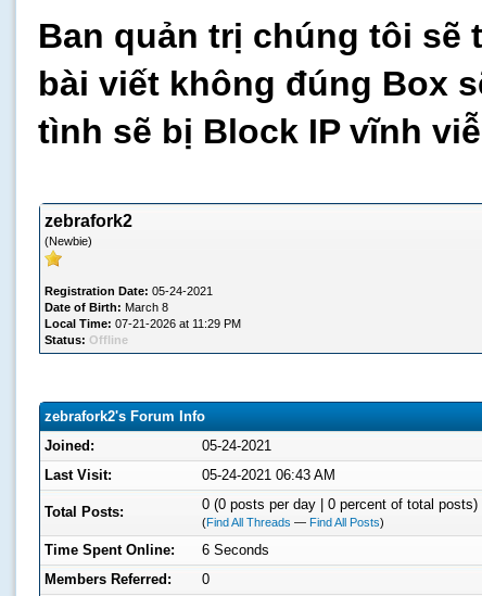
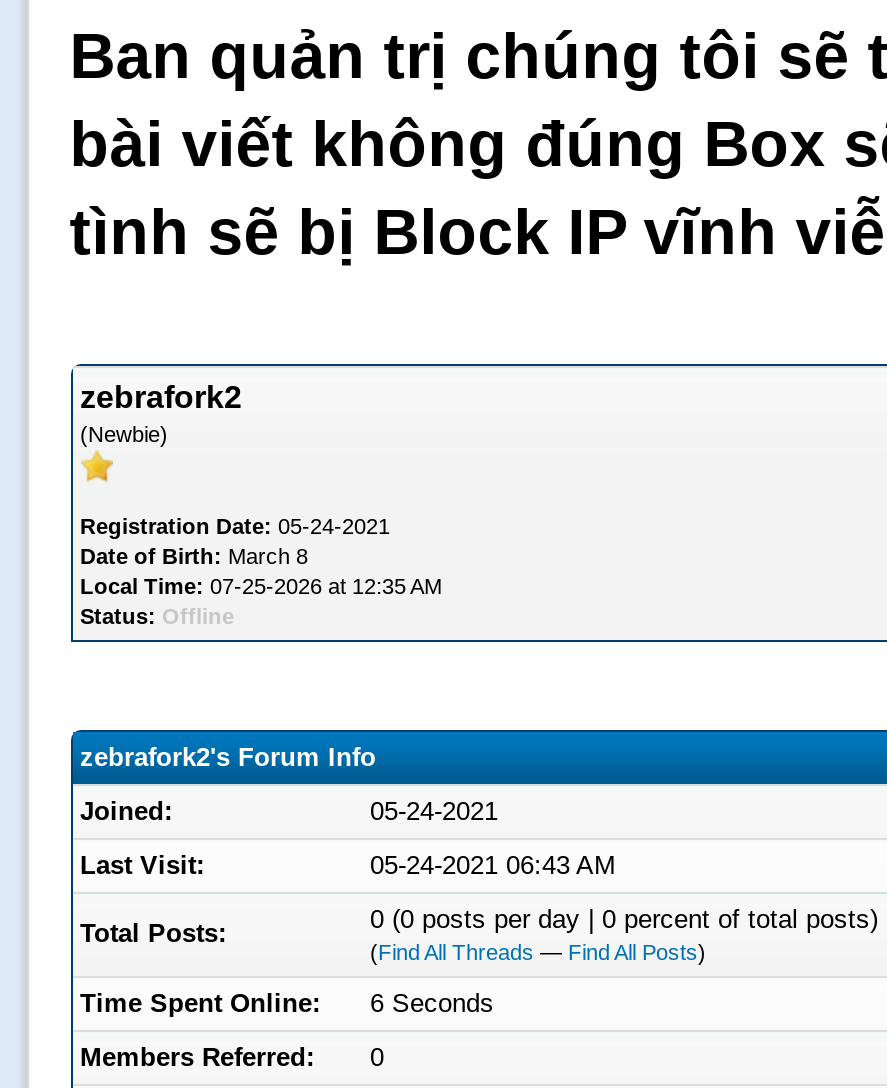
- Local Time: 07-21-2026 at 11:29 PM
+ Local Time: 07-25-2026 at 12:35 AM
